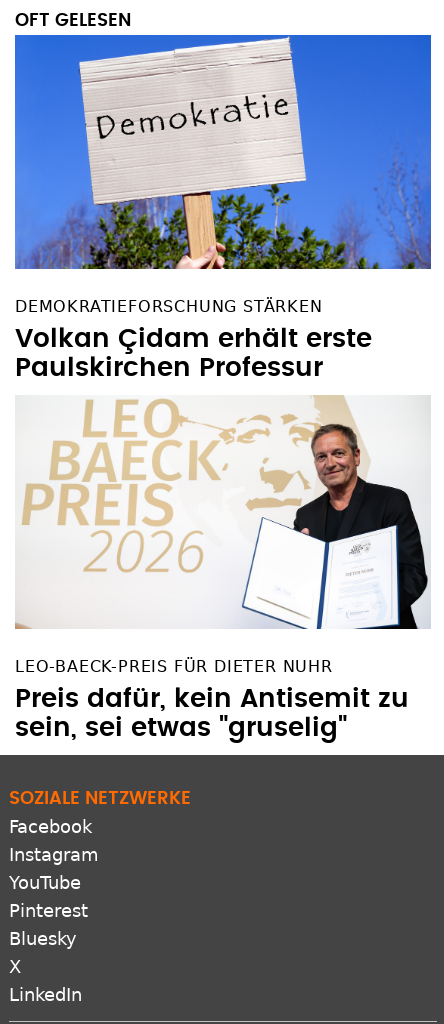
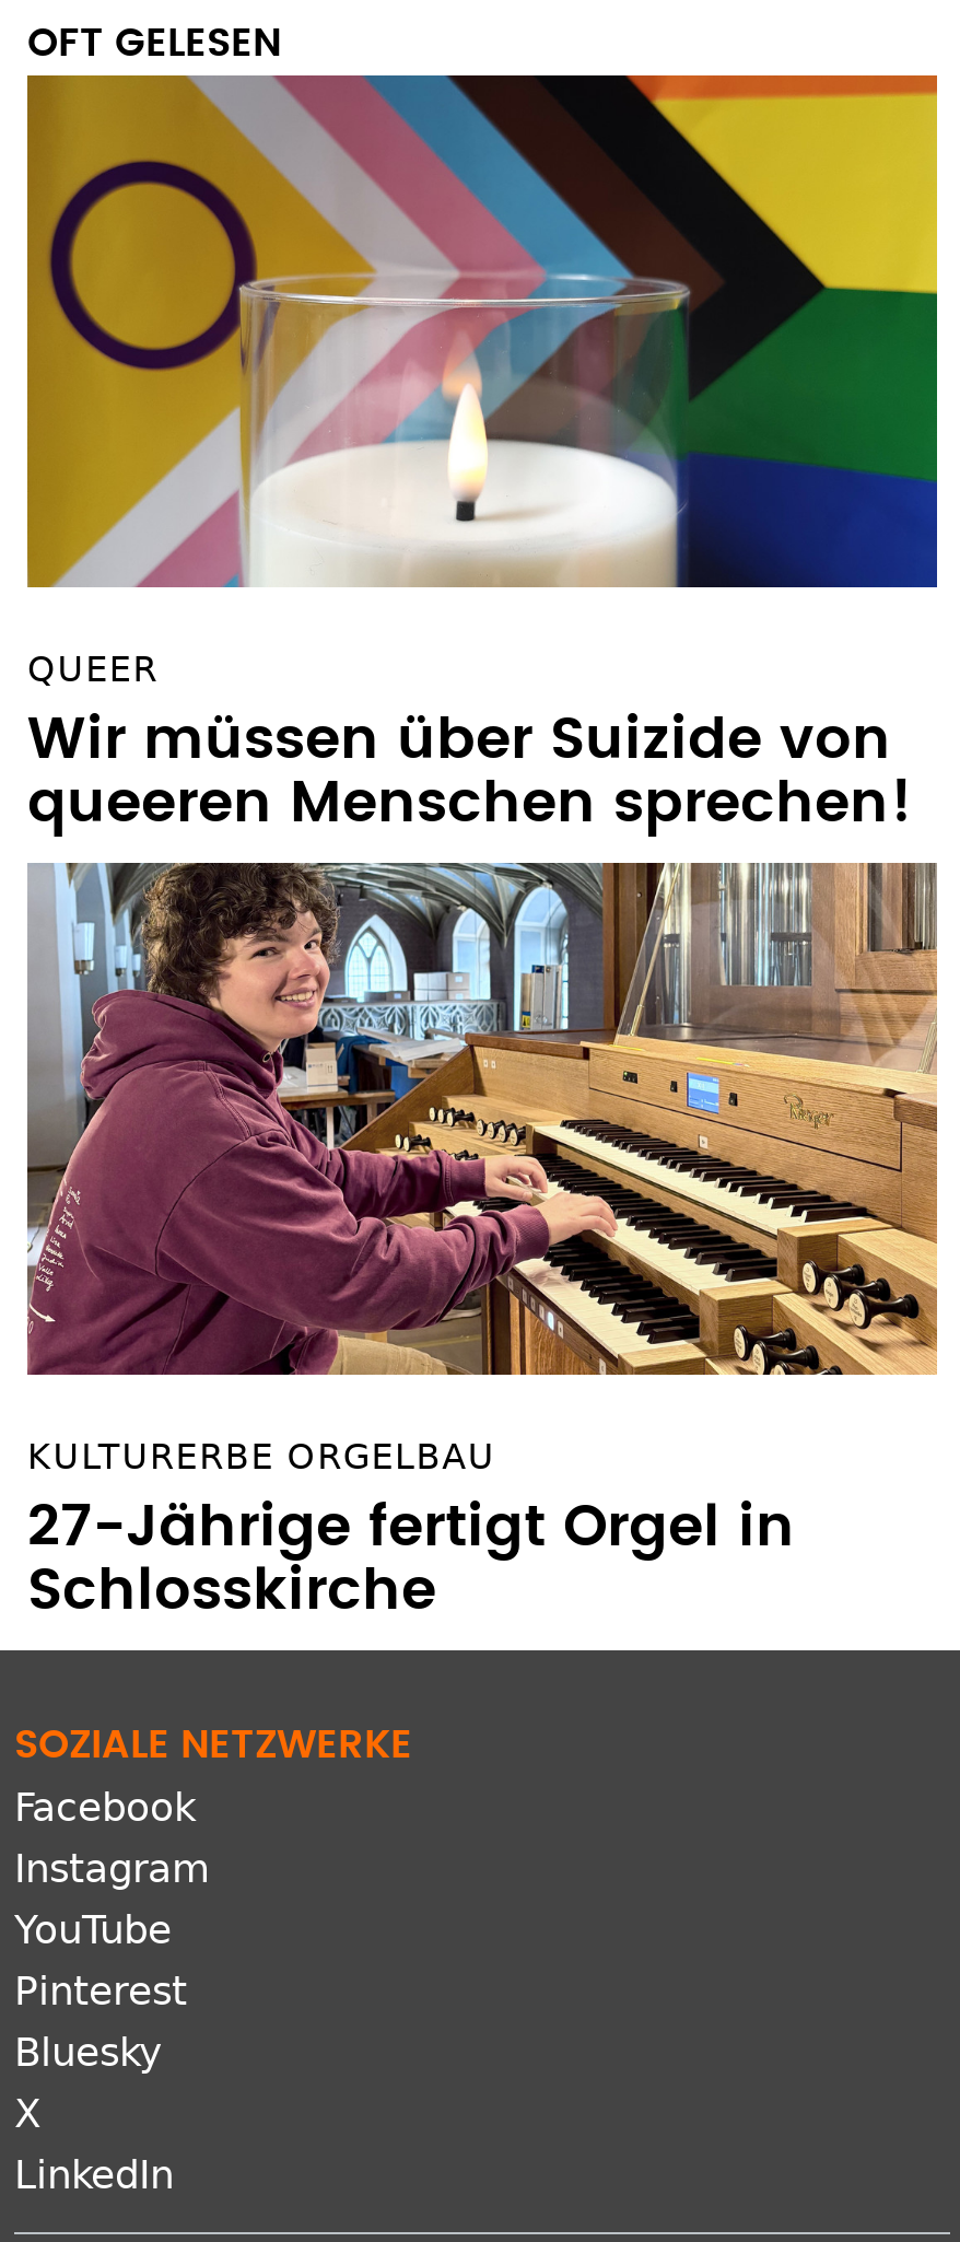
- [image]
- DEMOKRATIEFORSCHUNG STÄRKEN
- Volkan Çidam erhält erste
- Paulskirchen Professur
+ [image]
+ QUEER
+ Wir müssen über Suizide von
+ queeren Menschen sprechen!

- [image]
- LEO-BAECK-PREIS FÜR DIETER NUHR
- Preis dafür, kein Antisemit zu
- sein, sei etwas "gruselig"
+ [image]
+ KULTURERBE ORGELBAU
+ 27-Jährige fertigt Orgel in
+ Schlosskirche
